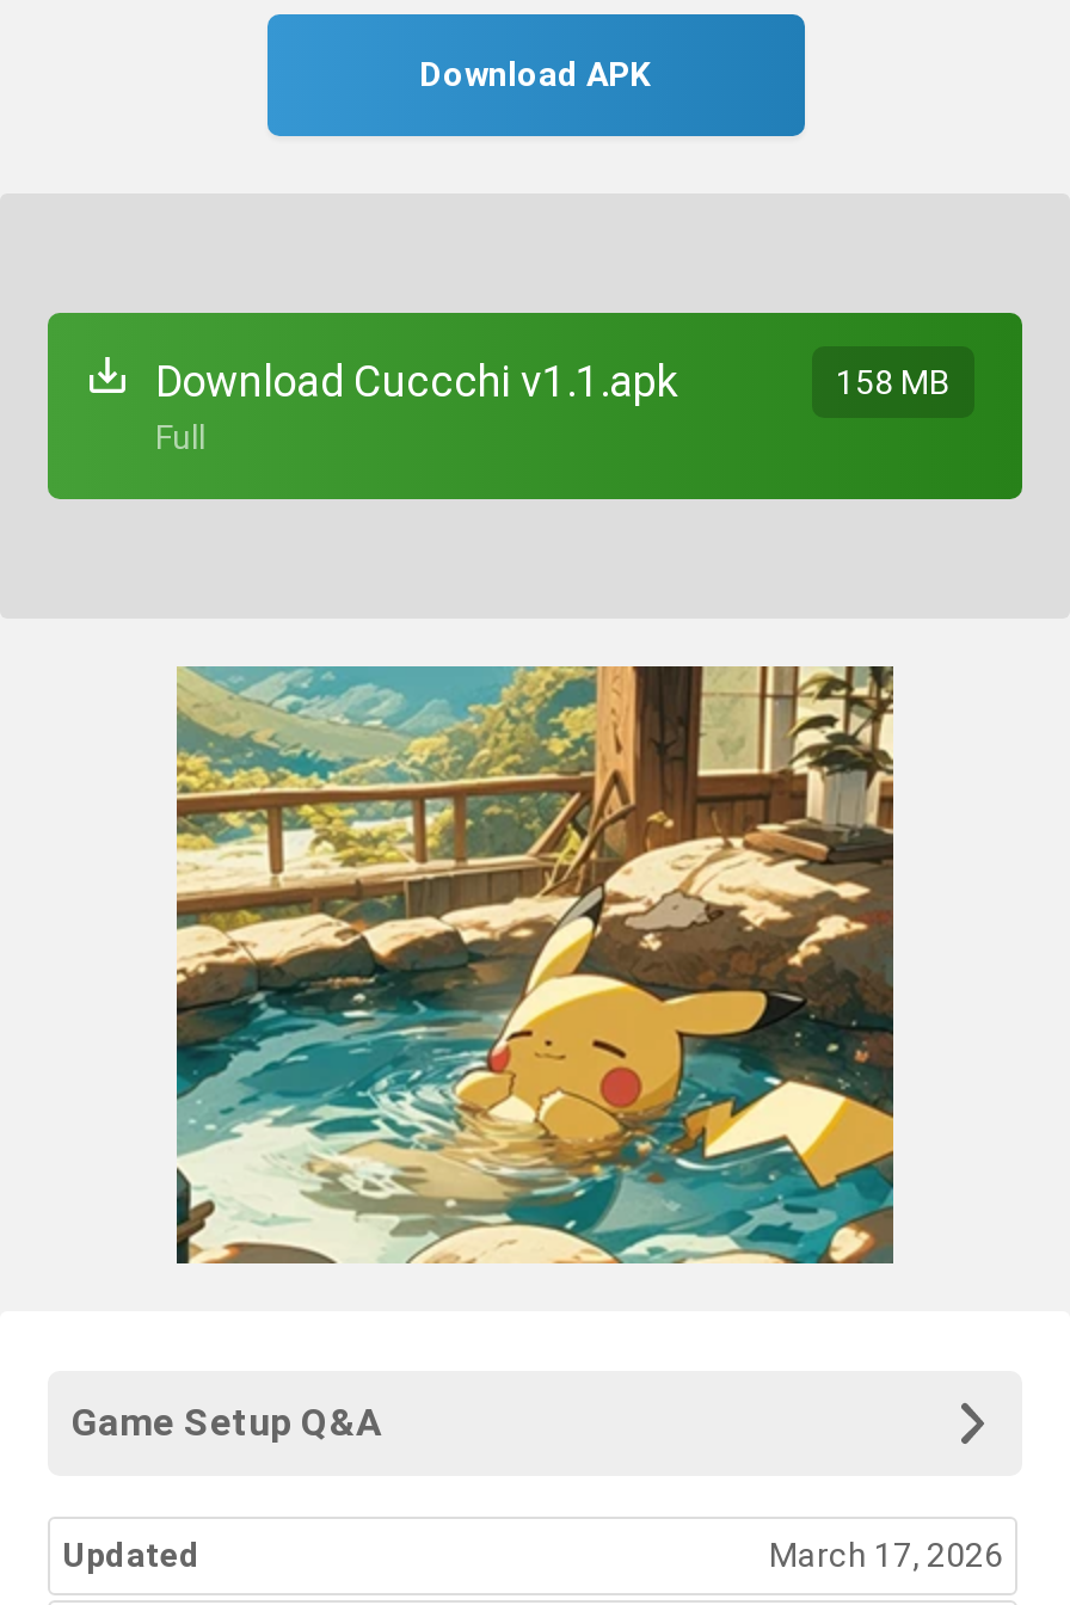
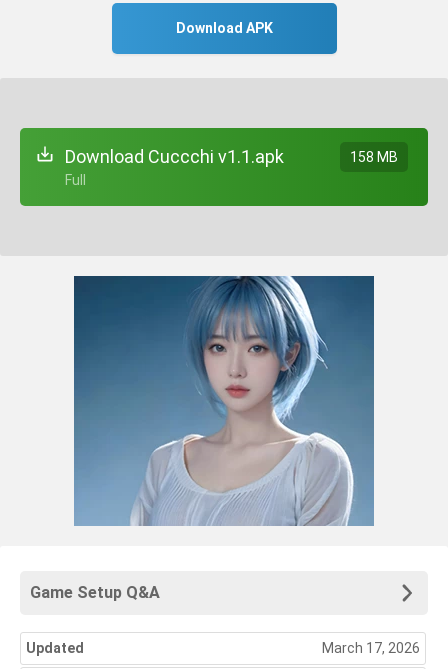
- [image]
+ [image]
